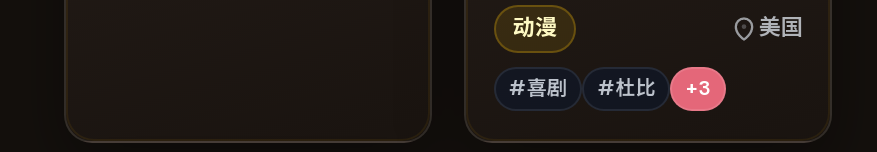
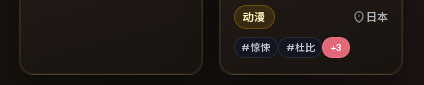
- 美国
+ 日本

- #喜剧
+ #惊悚
